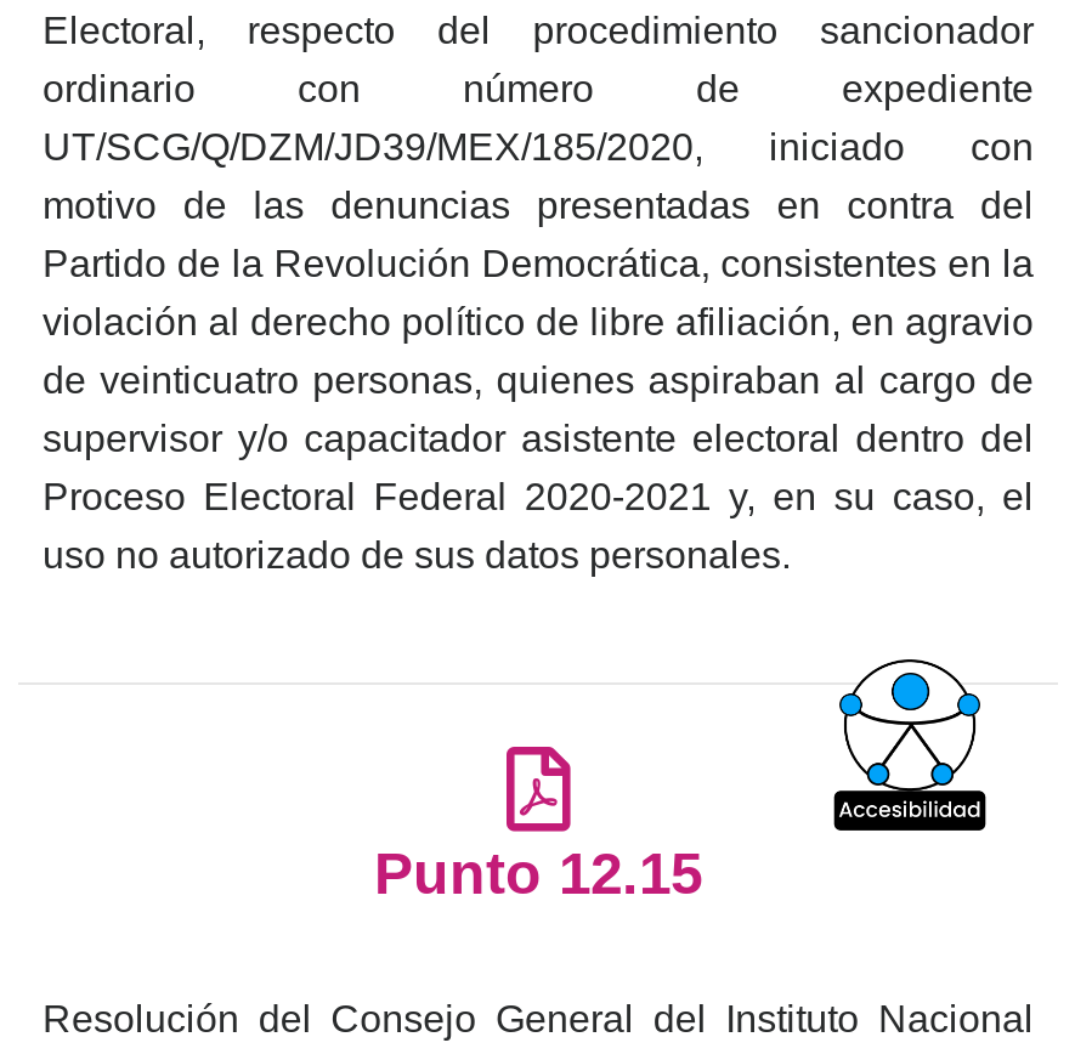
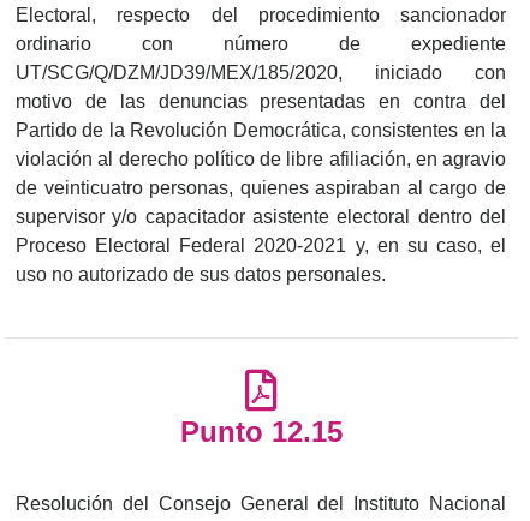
- [image]
